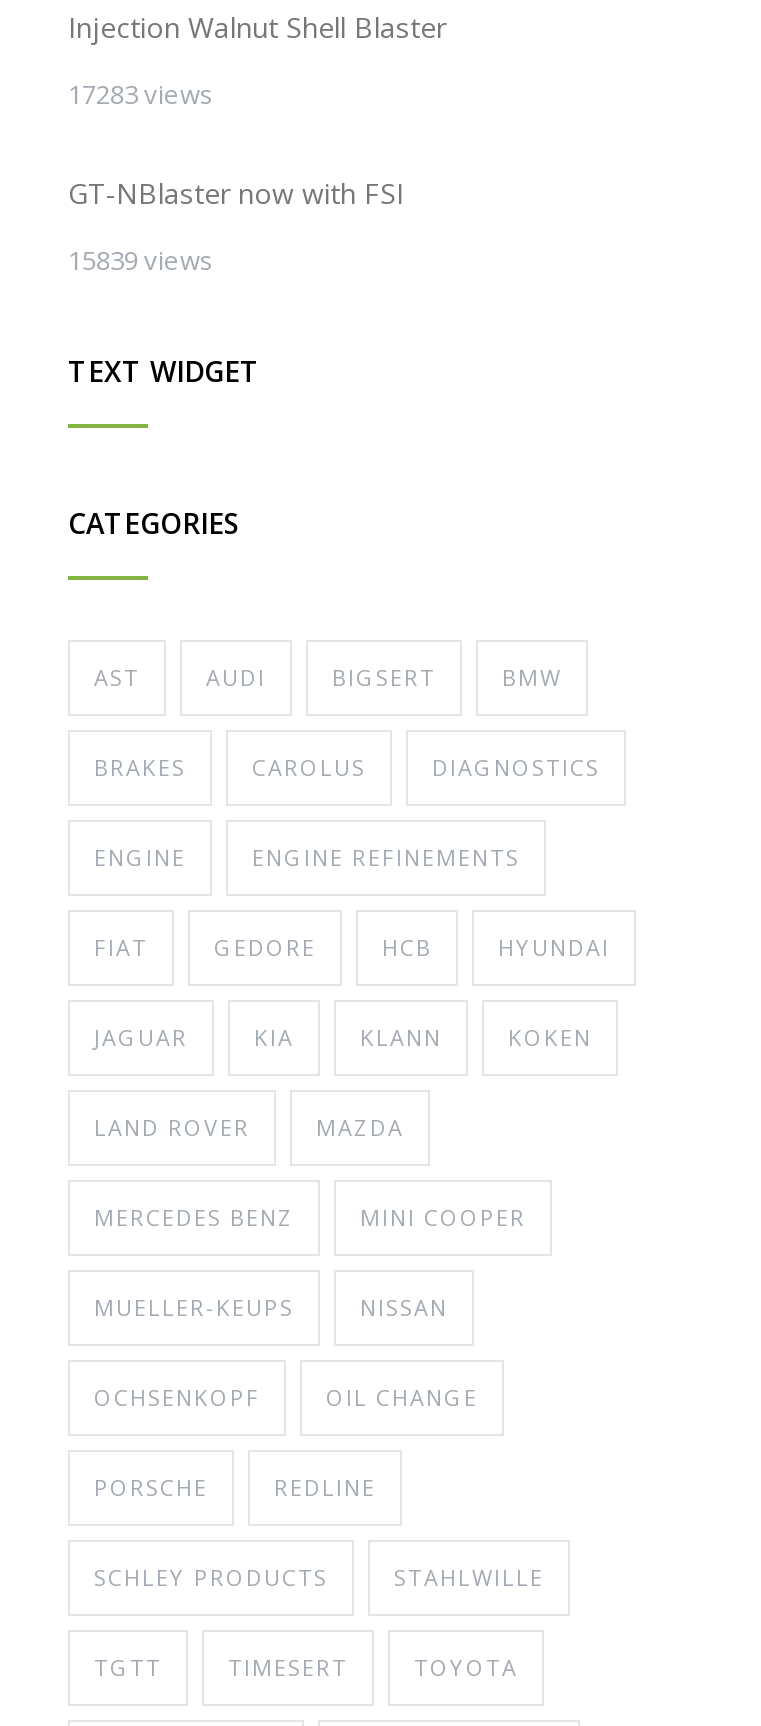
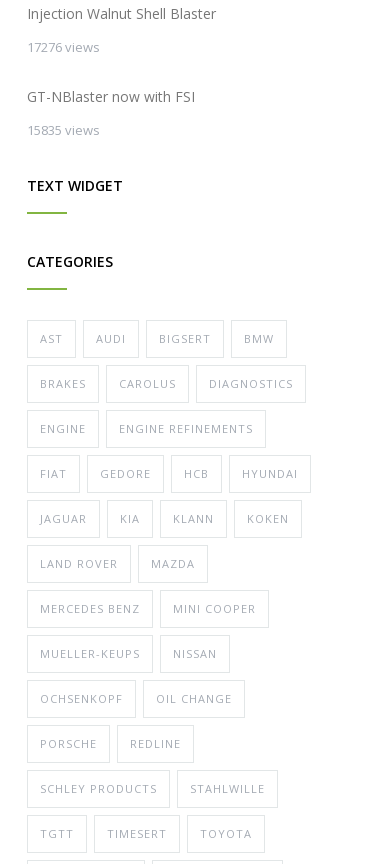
- 17283 views
+ 17276 views

- 15839 views
+ 15835 views
